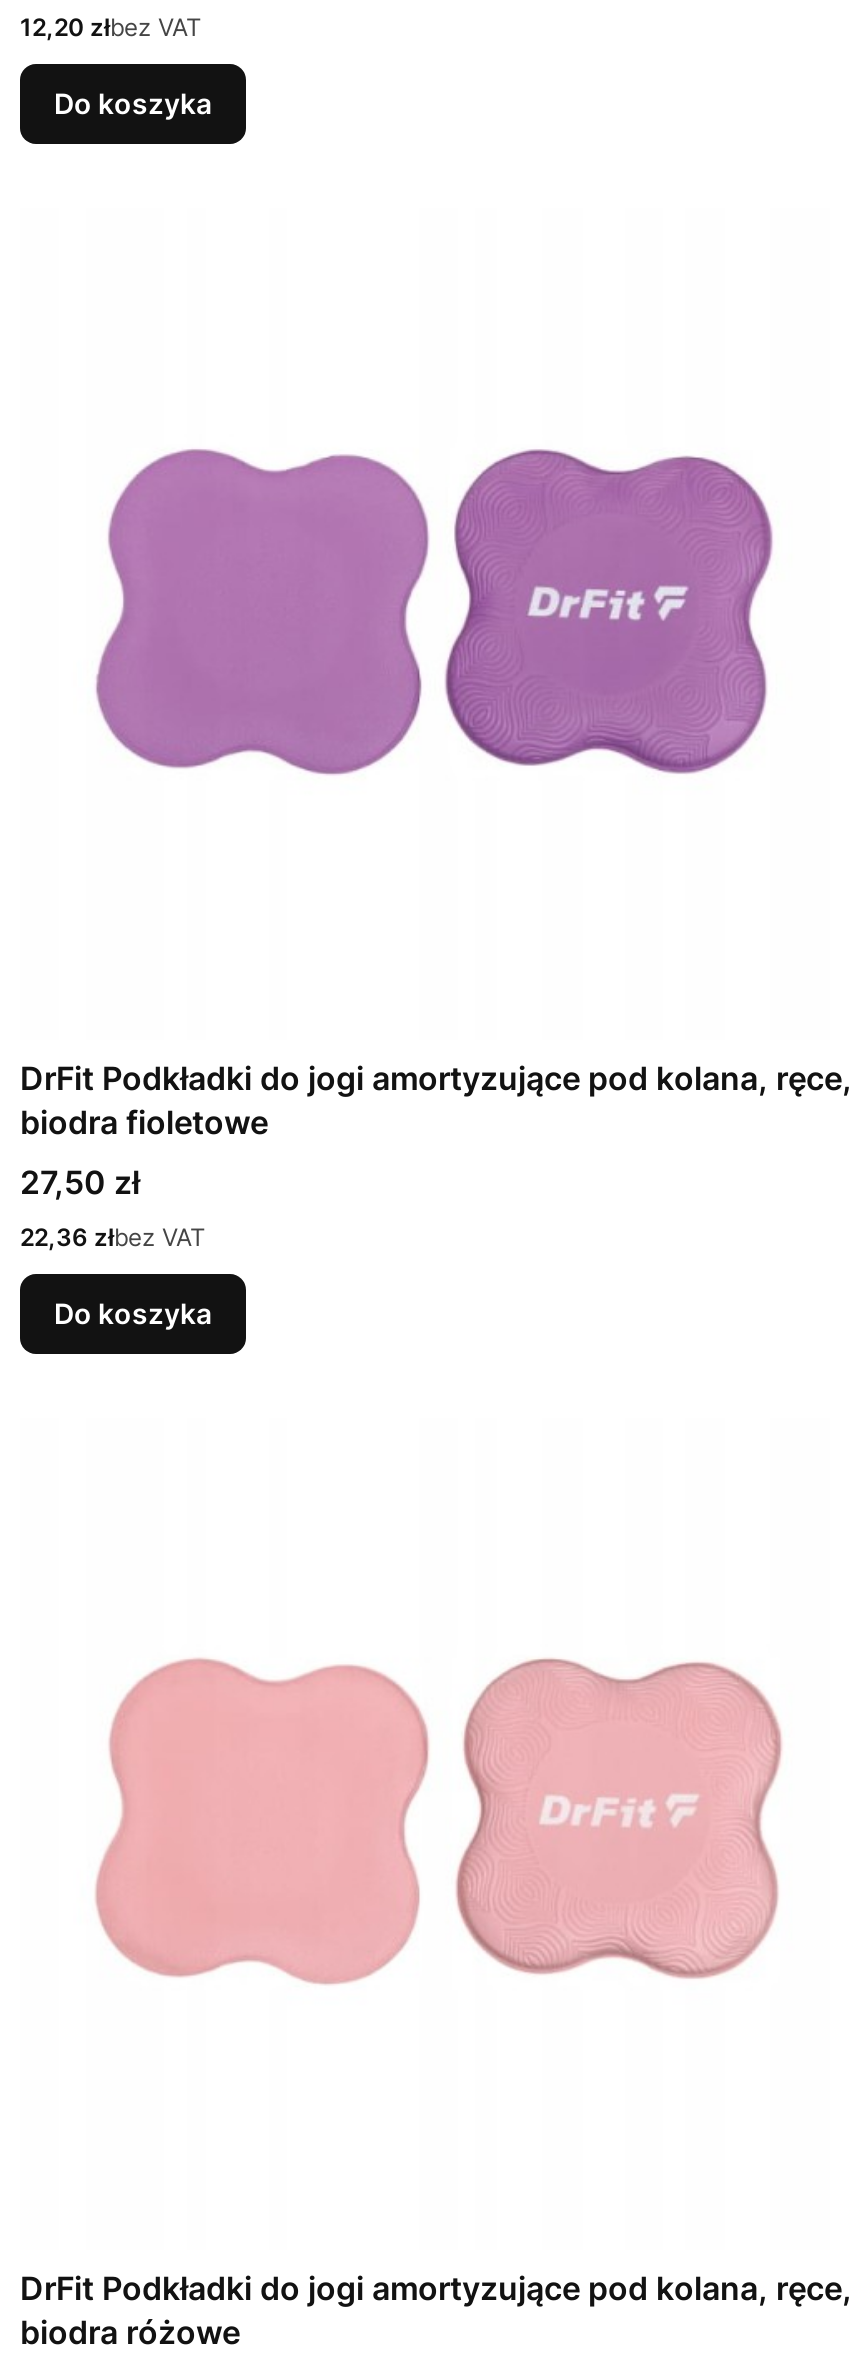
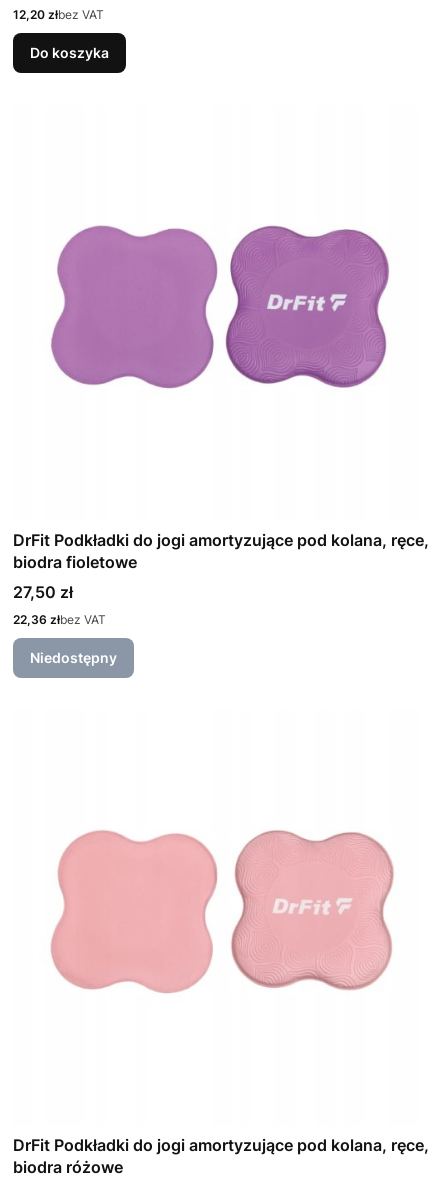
- Do koszyka
+ Niedostępny
